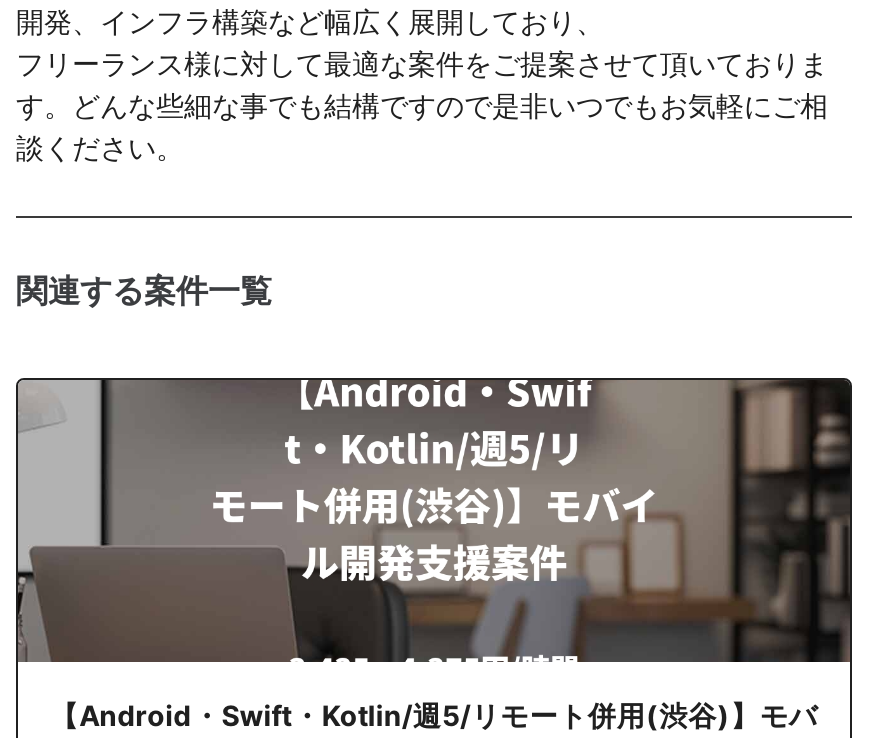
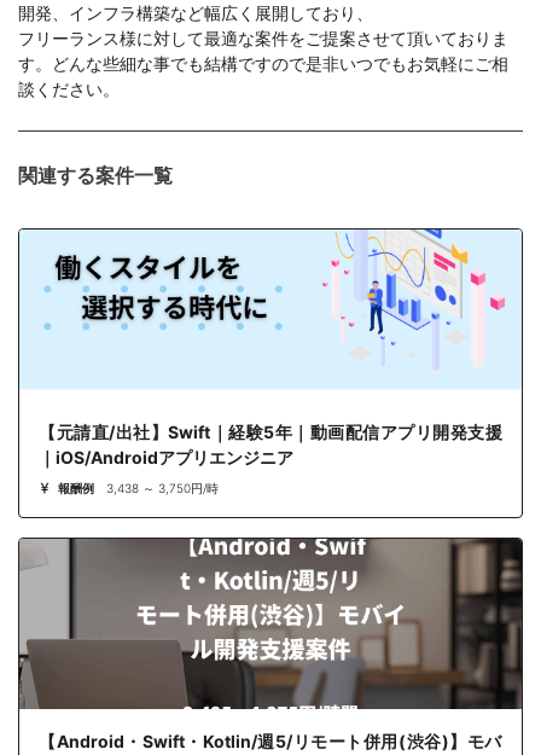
+ [image]
+ 【元請直/出社】Swift｜経験5年｜動画配信アプリ開発支援
+ ｜iOS/Androidアプリエンジニア
+ 報酬例
+ 3,438 ～ 3,750円/時
